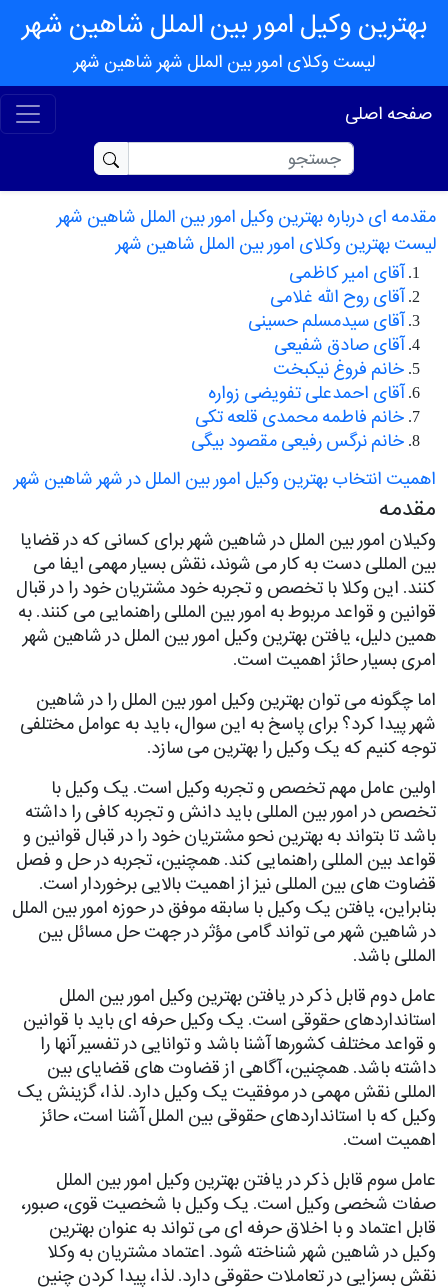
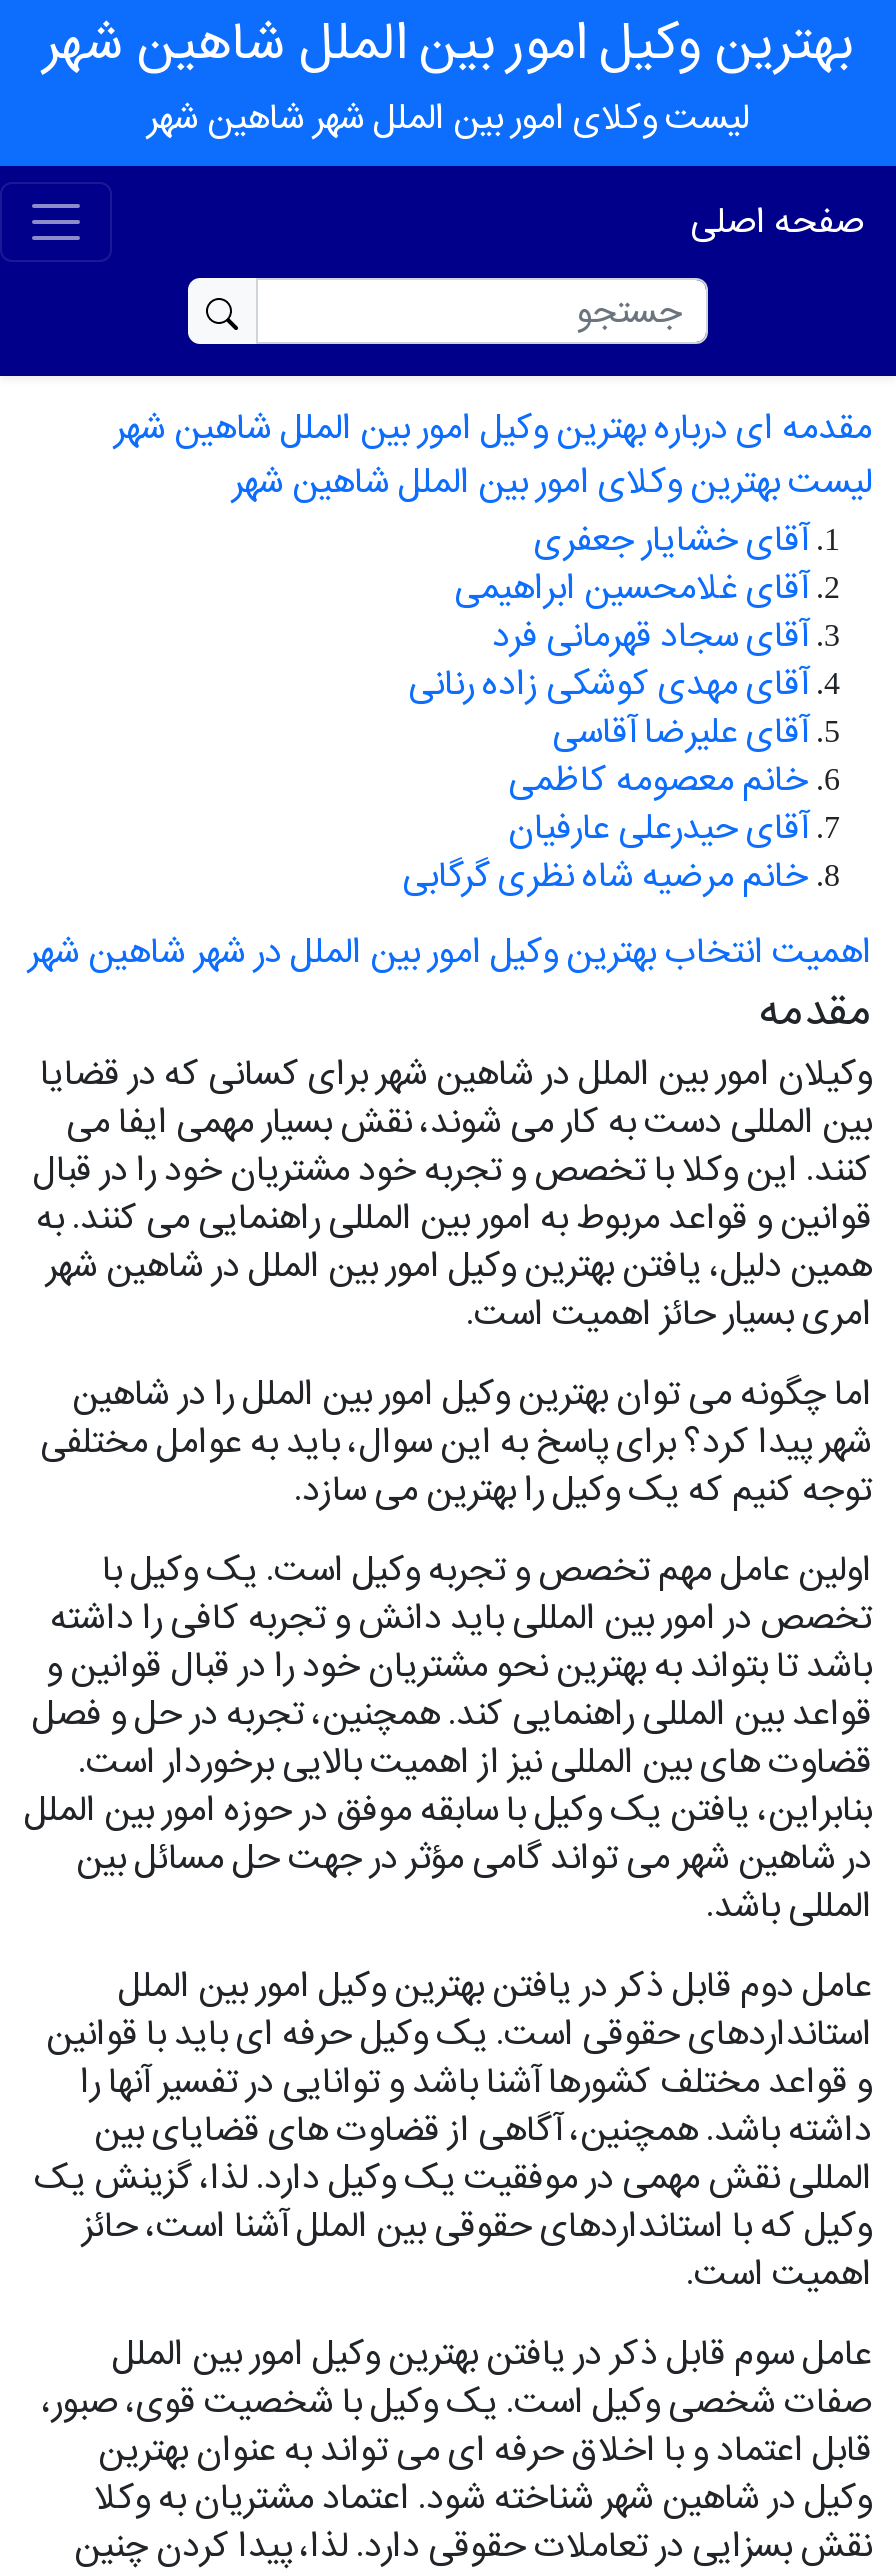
- آقای امیر کاظمی
- آقای روح الله غلامی
- آقای سیدمسلم حسینی
- آقای صادق شفیعی
- خانم فروغ نیکبخت
- آقای احمدعلی تفویضی زواره
- خانم فاطمه محمدی قلعه تکی
- خانم نرگس رفیعی مقصود بیگی
+ آقای خشایار جعفری
+ آقای غلامحسین ابراهیمی
+ آقای سجاد قهرمانی فرد
+ آقای مهدی کوشکی زاده رنانی
+ آقای علیرضا آقاسی
+ خانم معصومه کاظمی
+ آقای حیدرعلی عارفیان
+ خانم مرضیه شاه نظری گرگابی
